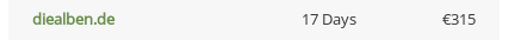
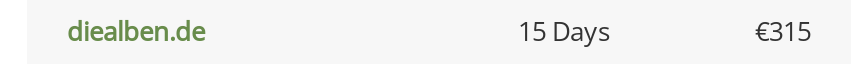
- 17 Days
+ 15 Days
